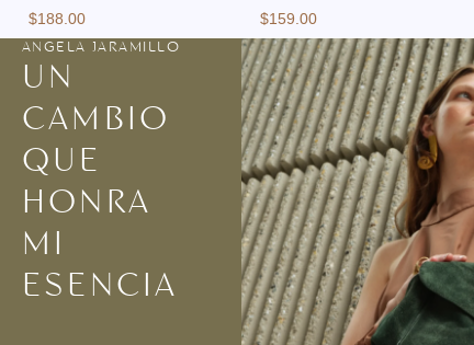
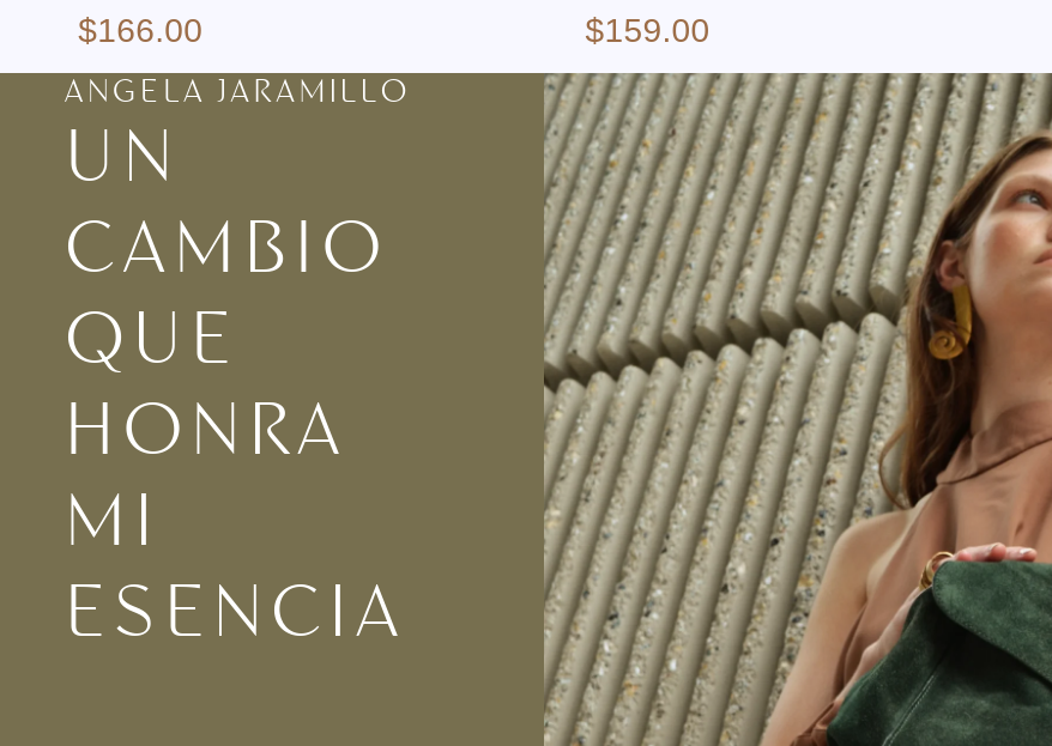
- $188.00
+ $166.00
